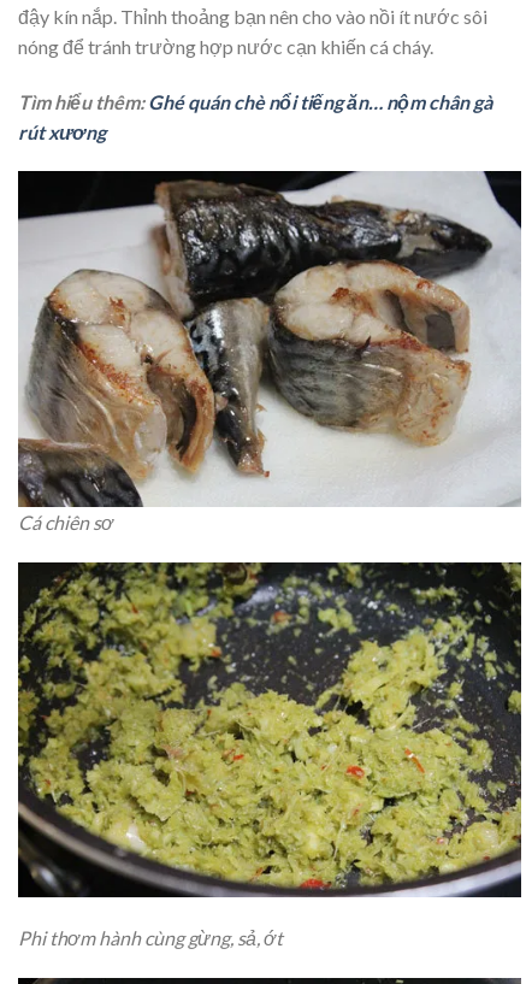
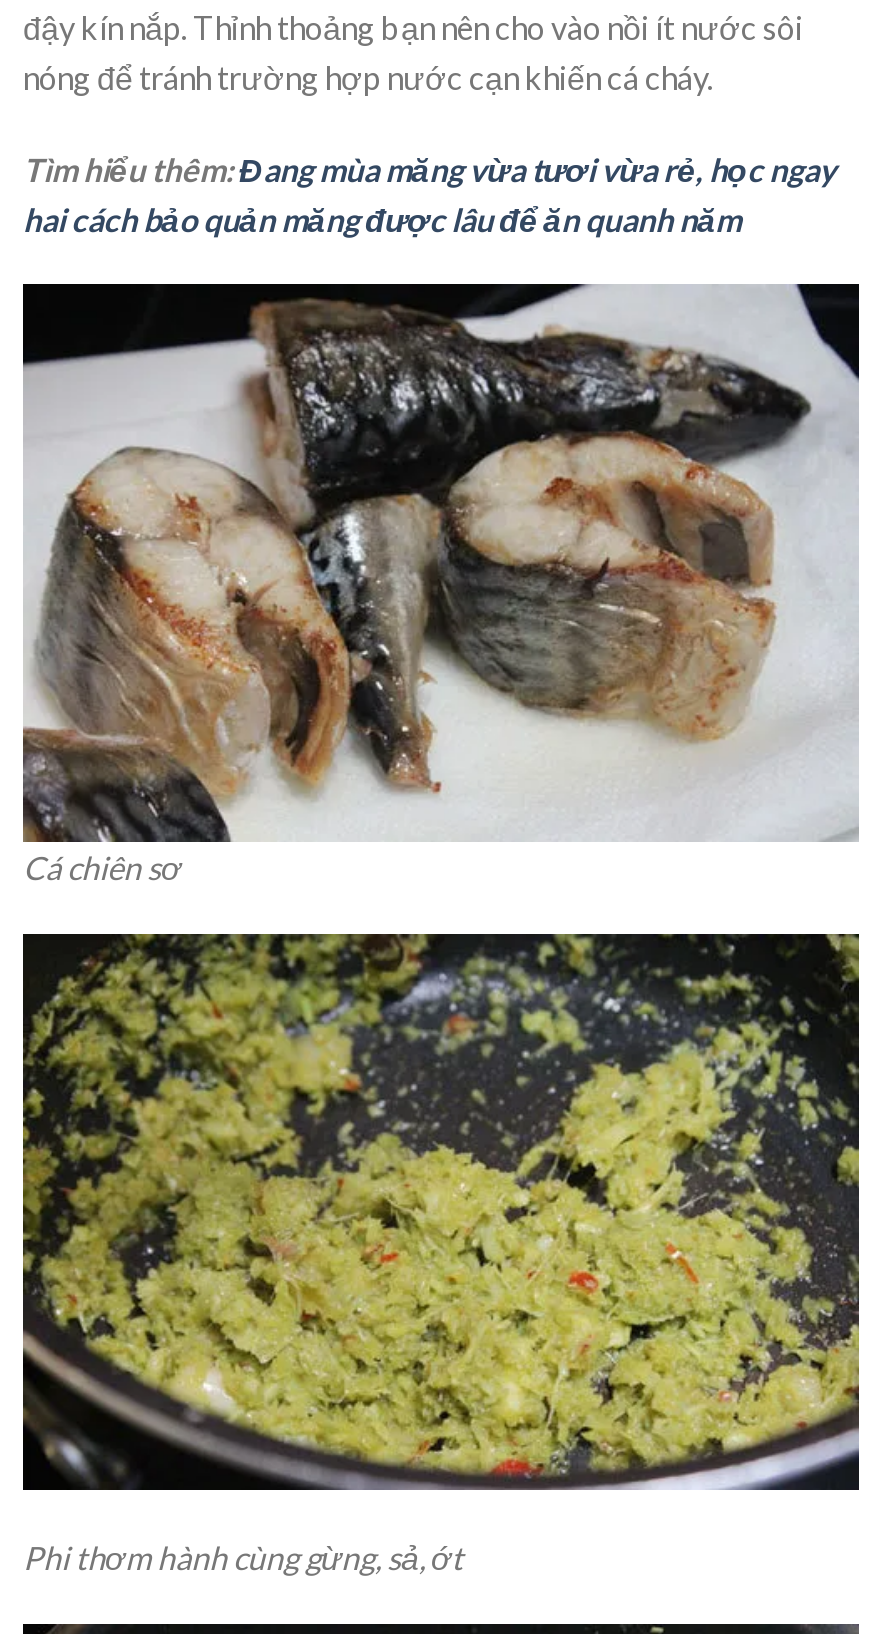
- Tìm hiểu thêm:Ghé quán chè nổi tiếng ăn… nộm chân gà
- rút xương
+ Tìm hiểu thêm:Đang mùa măng vừa tươi vừa rẻ, học ngay
+ hai cách bảo quản măng được lâu để ăn quanh năm
